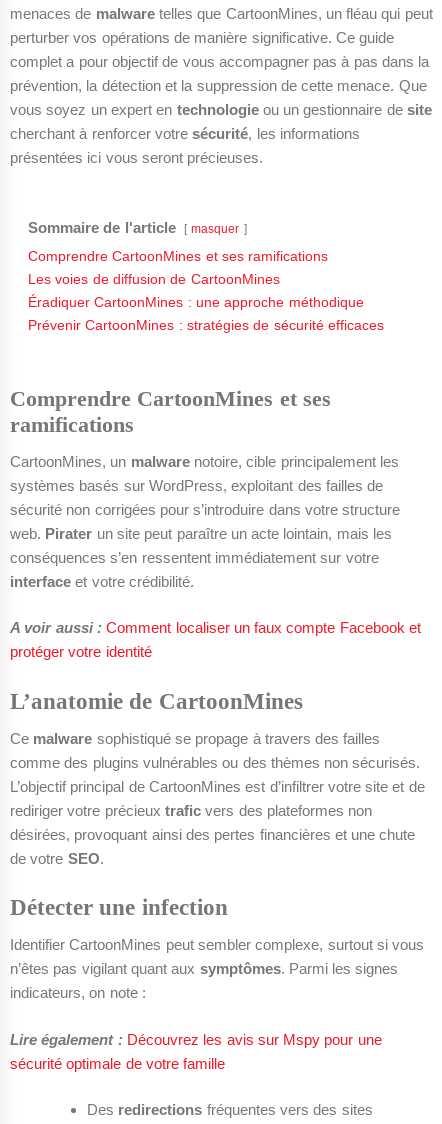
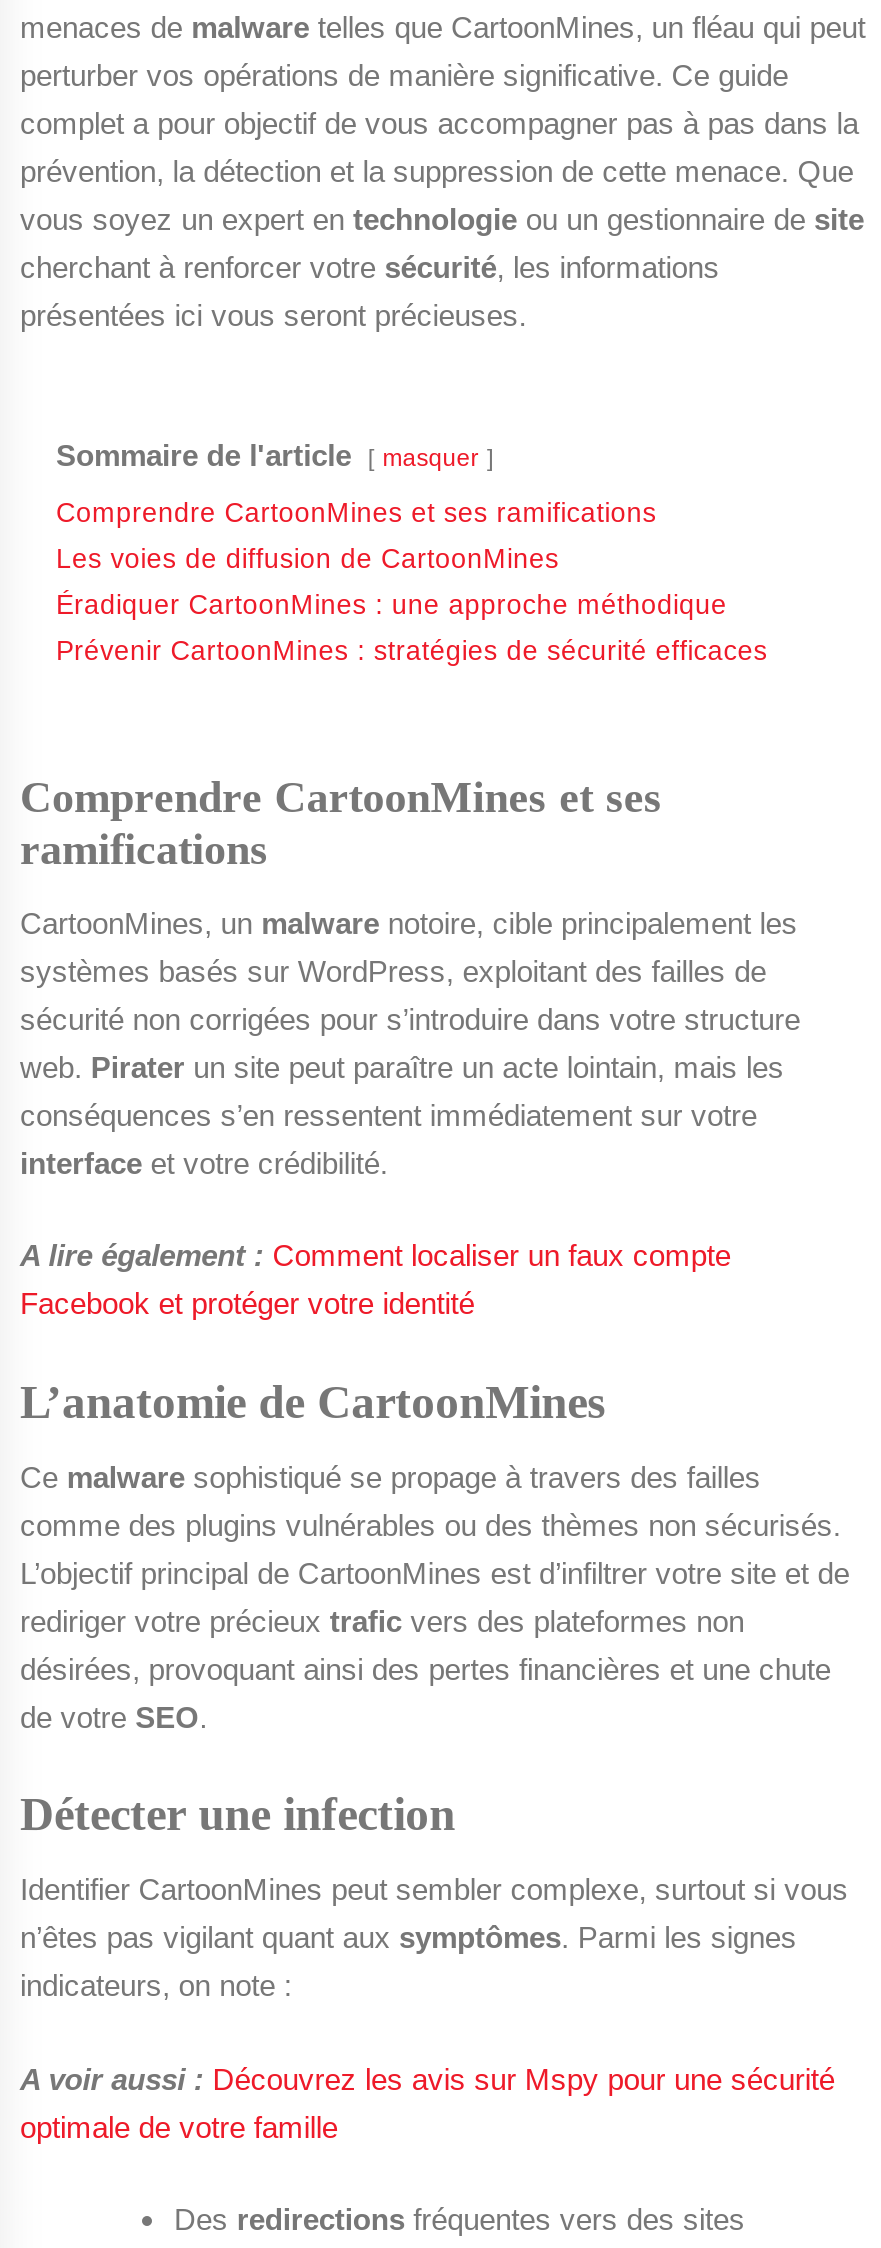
- A voir aussi : Comment localiser un faux compte Facebook et
- protéger votre identité
+ A lire également : Comment localiser un faux compte
+ Facebook et protéger votre identité

- Lire également : Découvrez les avis sur Mspy pour une
- sécurité optimale de votre famille
+ A voir aussi : Découvrez les avis sur Mspy pour une sécurité
+ optimale de votre famille
